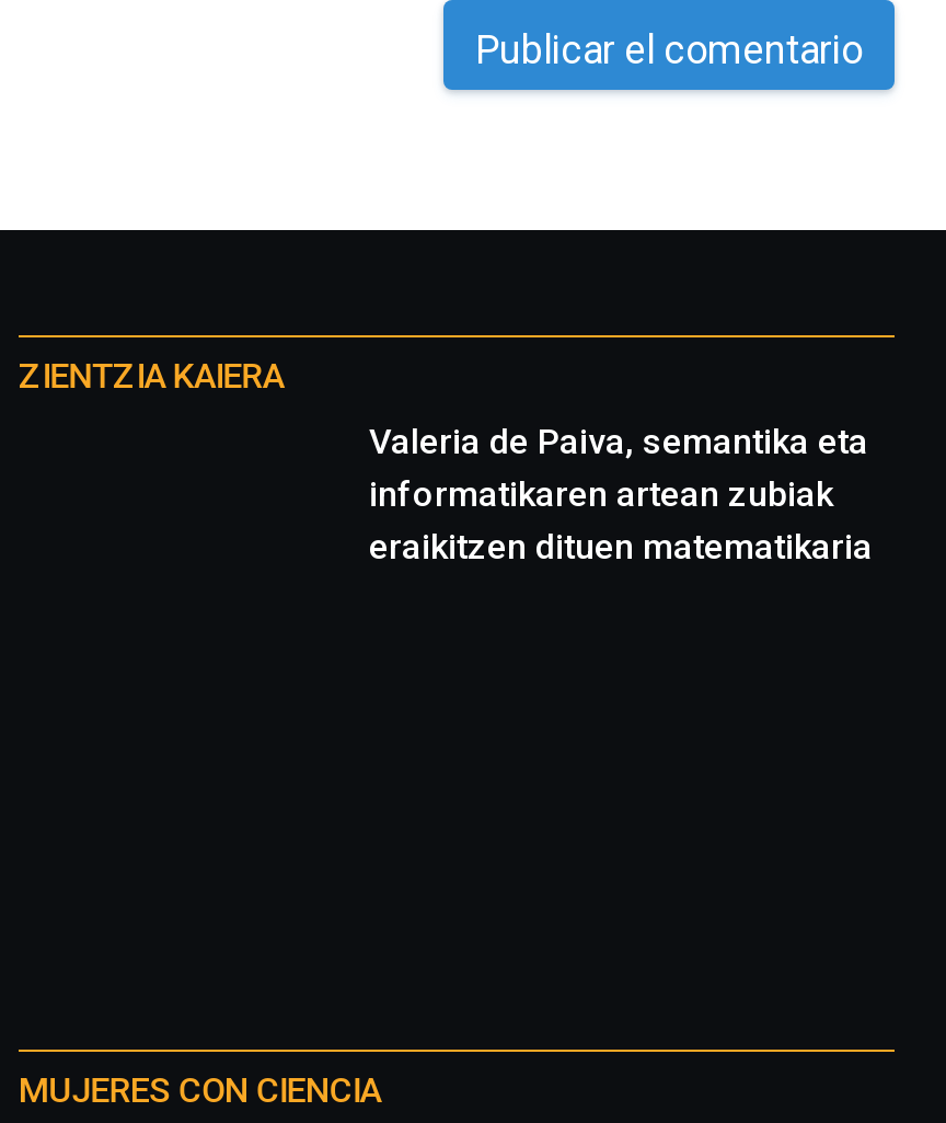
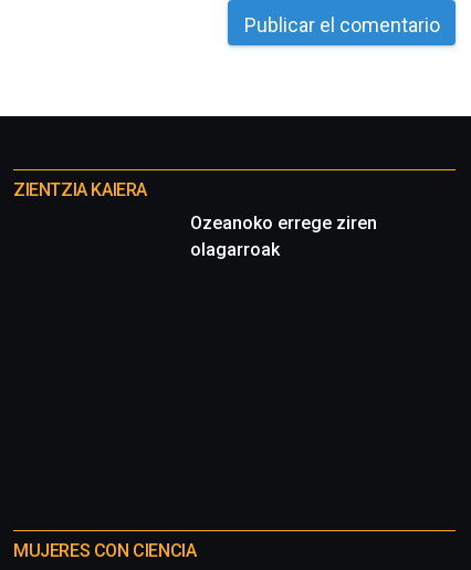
- Valeria de Paiva, semantika eta
- informatikaren artean zubiak
- eraikitzen dituen matematikaria
+ Ozeanoko errege ziren
+ olagarroak
